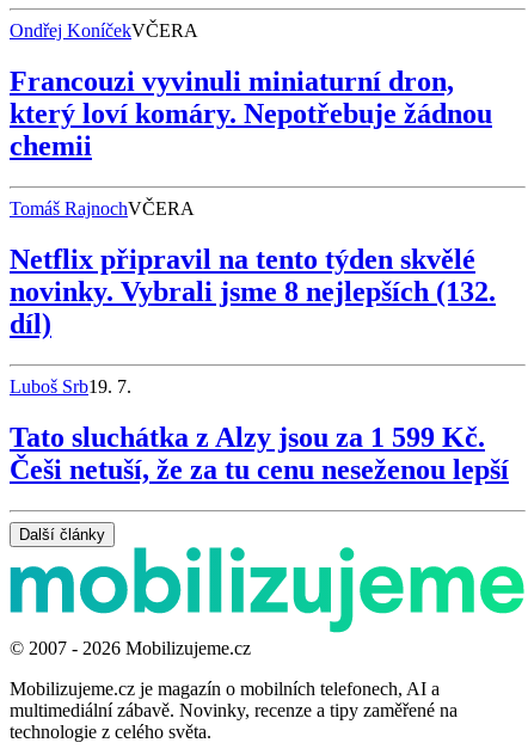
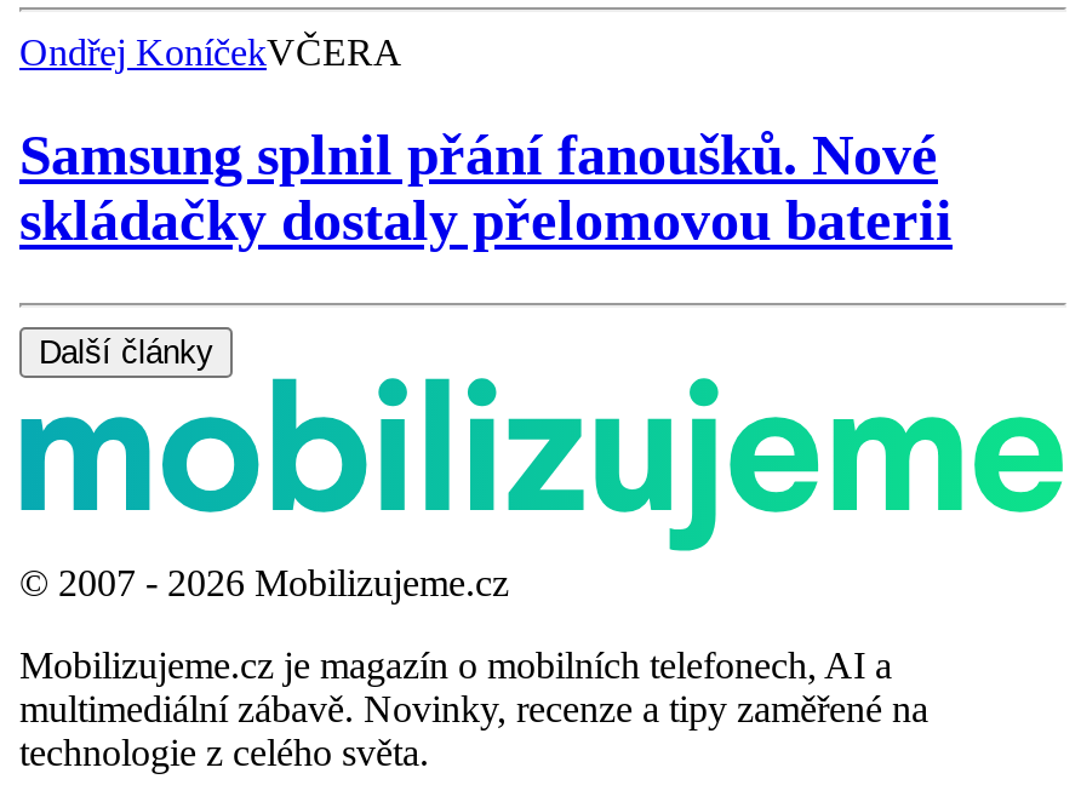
- Francouzi vyvinuli miniaturní dron,
- který loví komáry. Nepotřebuje žádnou
- chemii
- Tomáš RajnochVČERA
- Netflix připravil na tento týden skvělé
- novinky. Vybrali jsme 8 nejlepších (132.
- díl)
- Luboš Srb 19. 7.
- Tato sluchátka z Alzy jsou za 1 599 Kč.
- Češi netuší, že za tu cenu neseženou lepší
+ Samsung splnil přání fanoušků. Nové
+ skládačky dostaly přelomovou baterii
